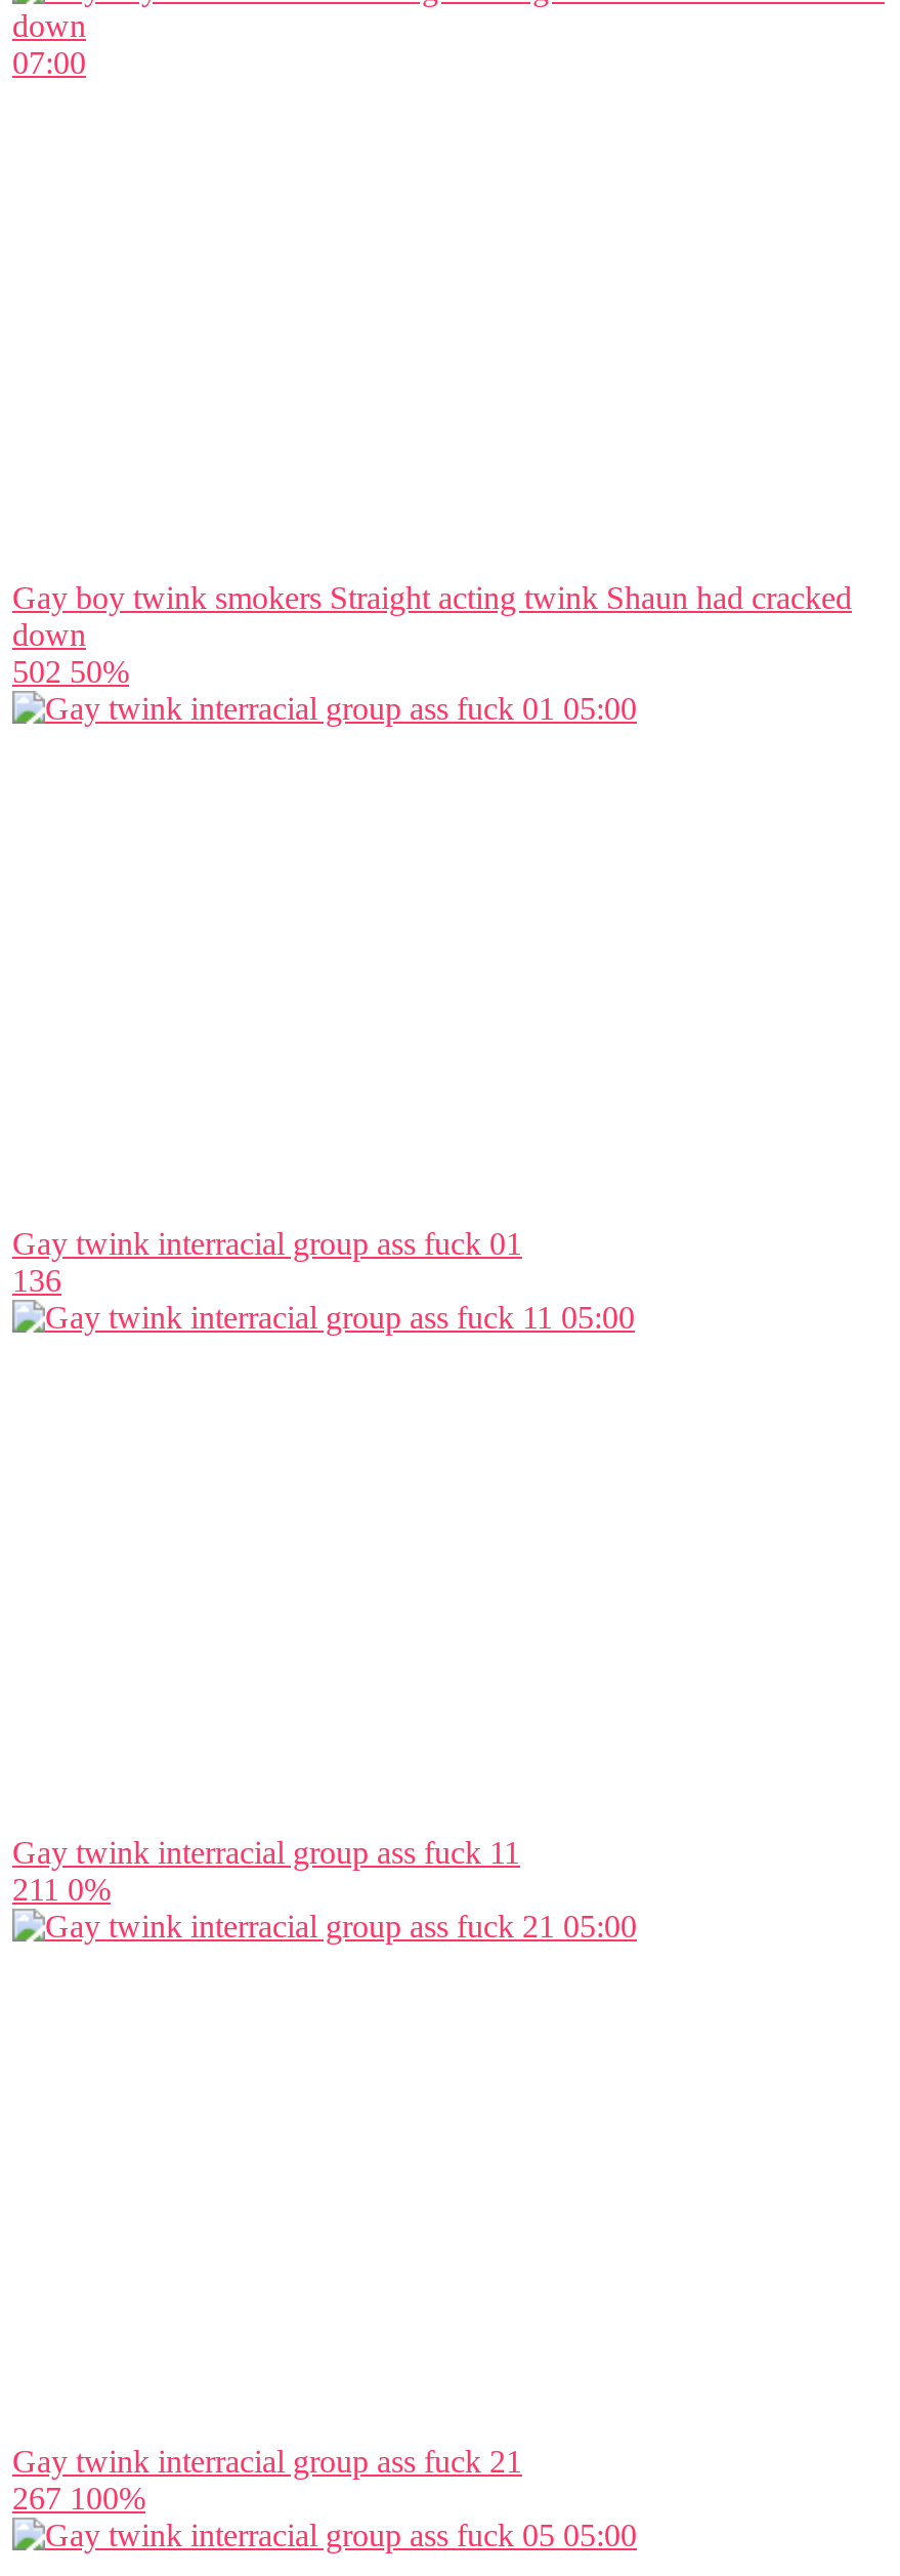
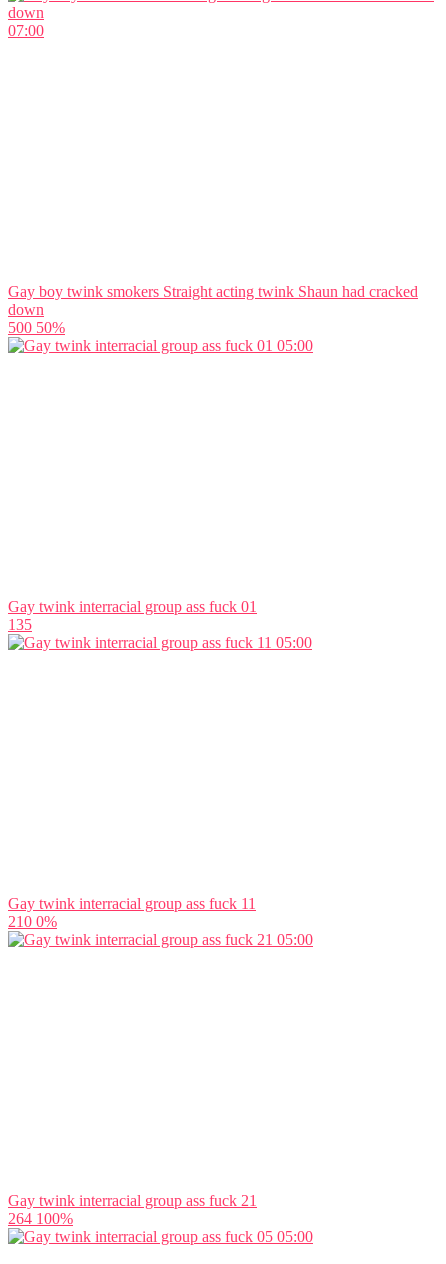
- 502 50%
+ 500 50%

- 136
+ 135

- 211 0%
+ 210 0%

- 267 100%
+ 264 100%
